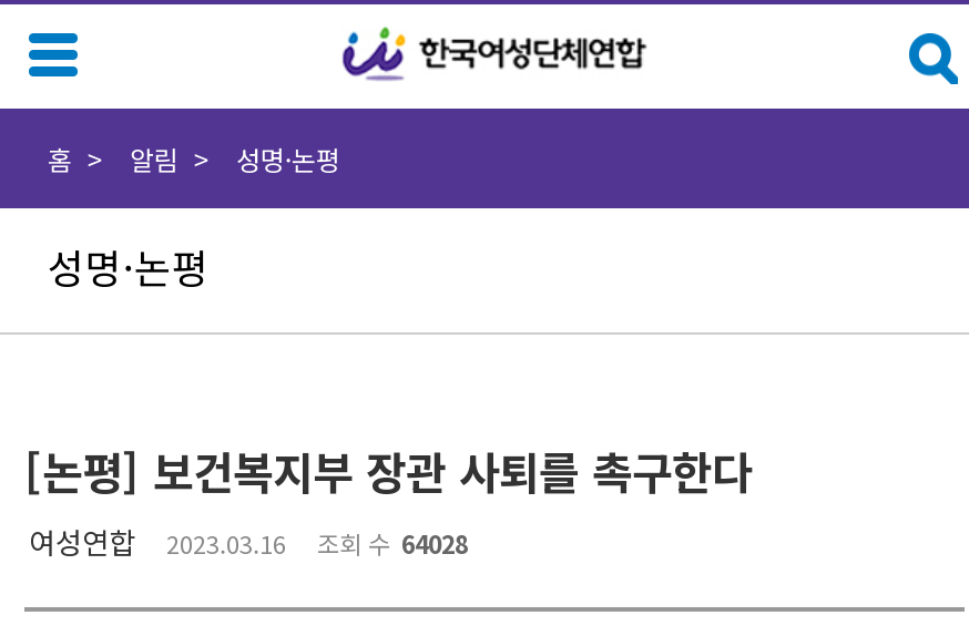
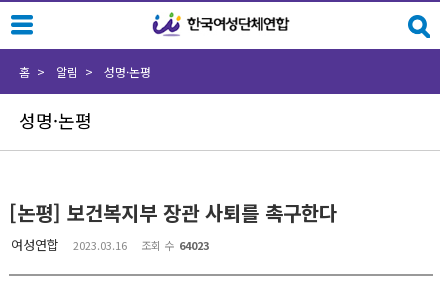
- 여성연합 2023.03.16 조회 수 64028
+ 여성연합 2023.03.16 조회 수 64023
